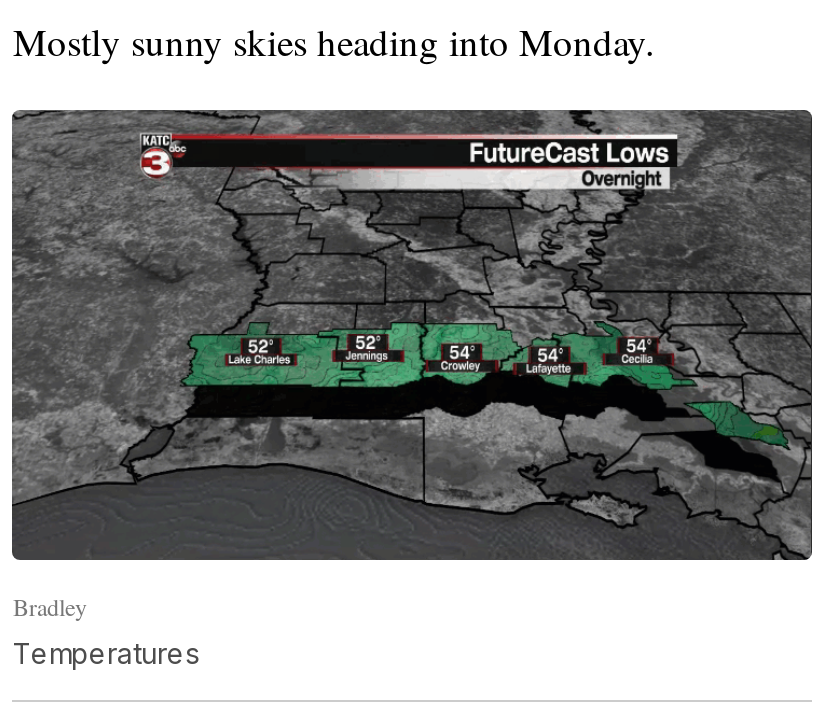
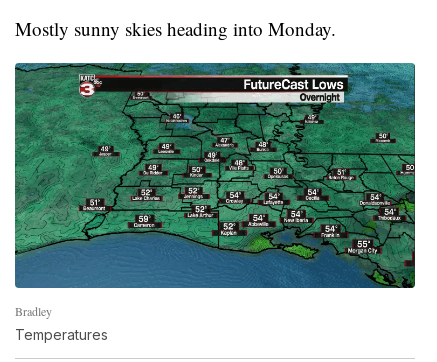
- [image]
+ [image]
